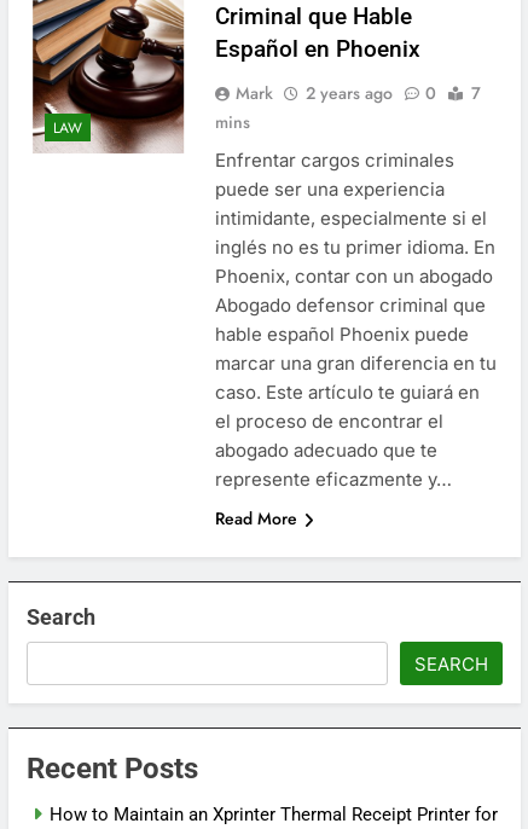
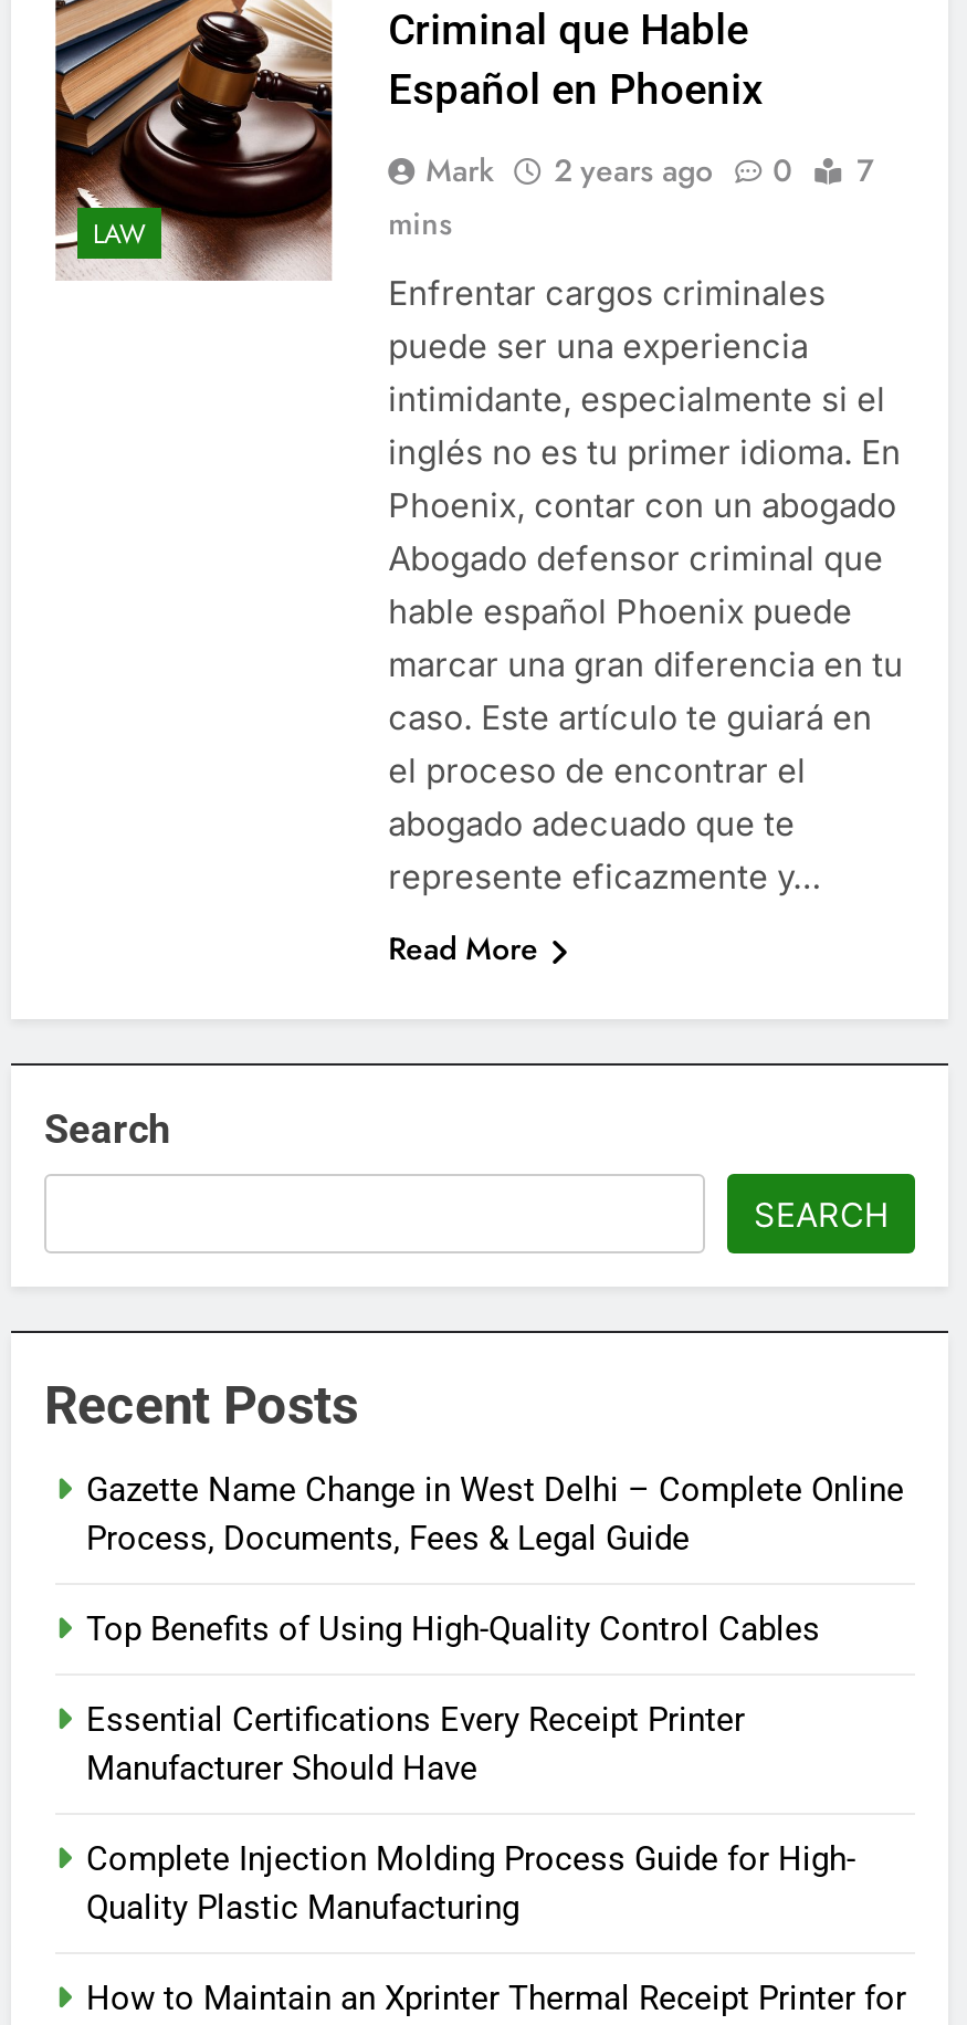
+ Gazette Name Change in West Delhi – Complete Online
+ Process, Documents, Fees & Legal Guide
+ Top Benefits of Using High-Quality Control Cables
+ Essential Certifications Every Receipt Printer
+ Manufacturer Should Have
+ Complete Injection Molding Process Guide for High-
+ Quality Plastic Manufacturing
